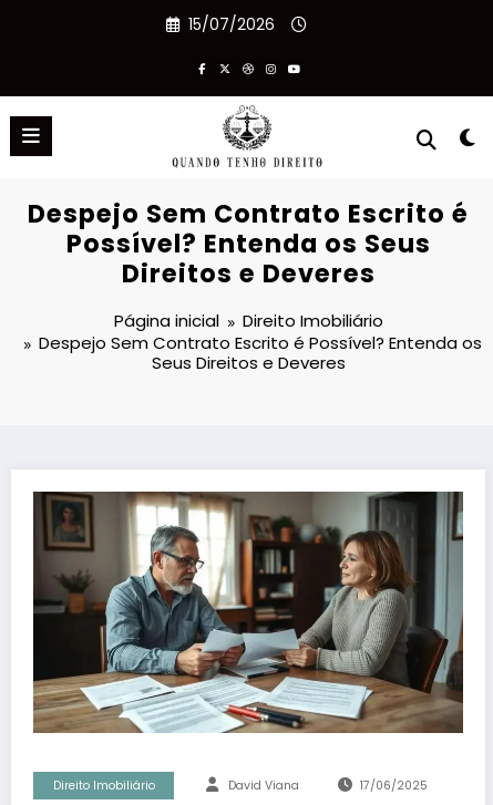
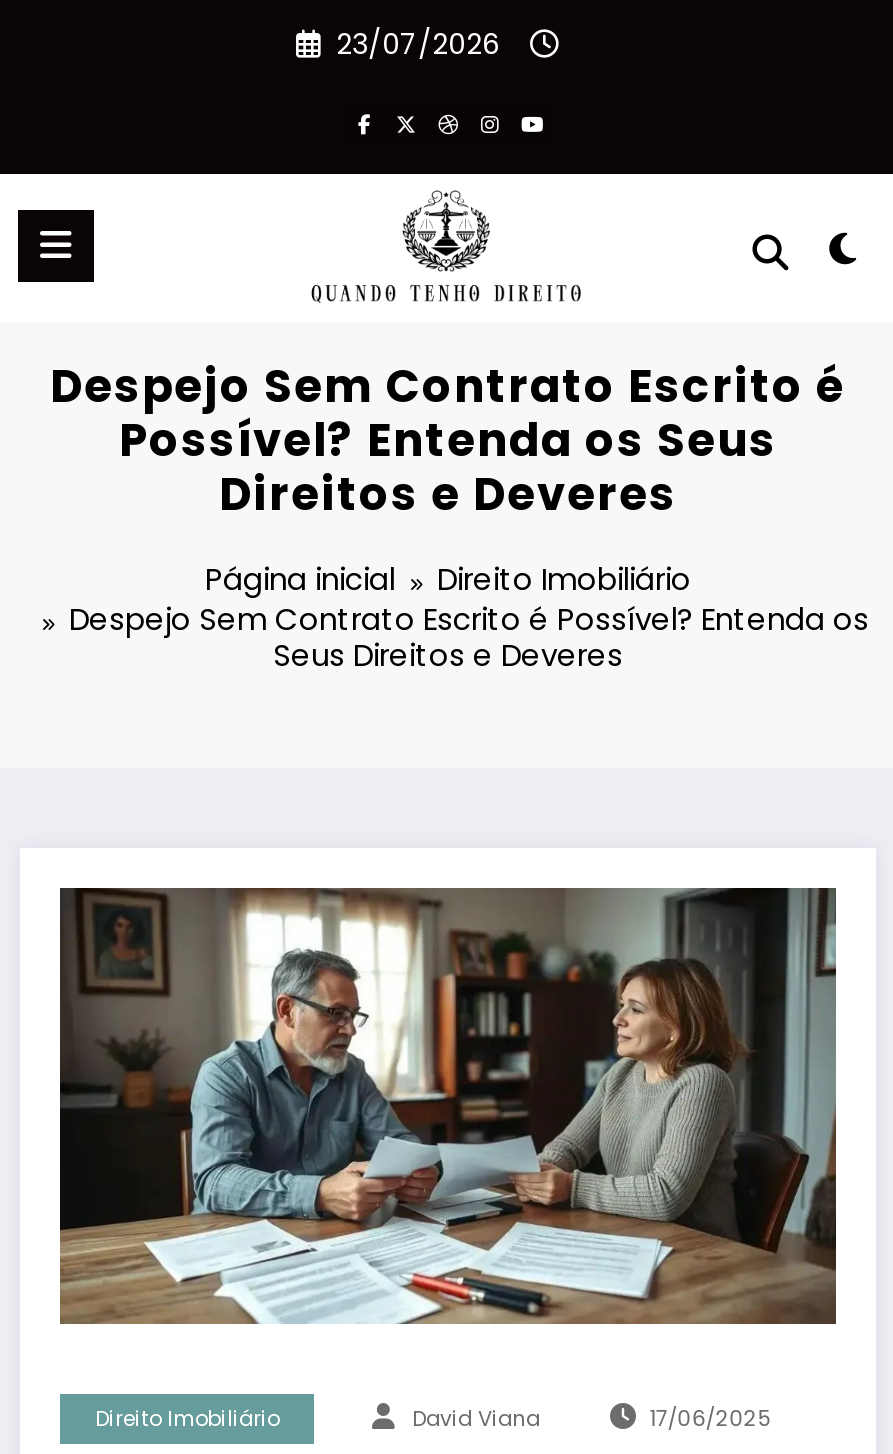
- 15/07/2026
+ 23/07/2026
